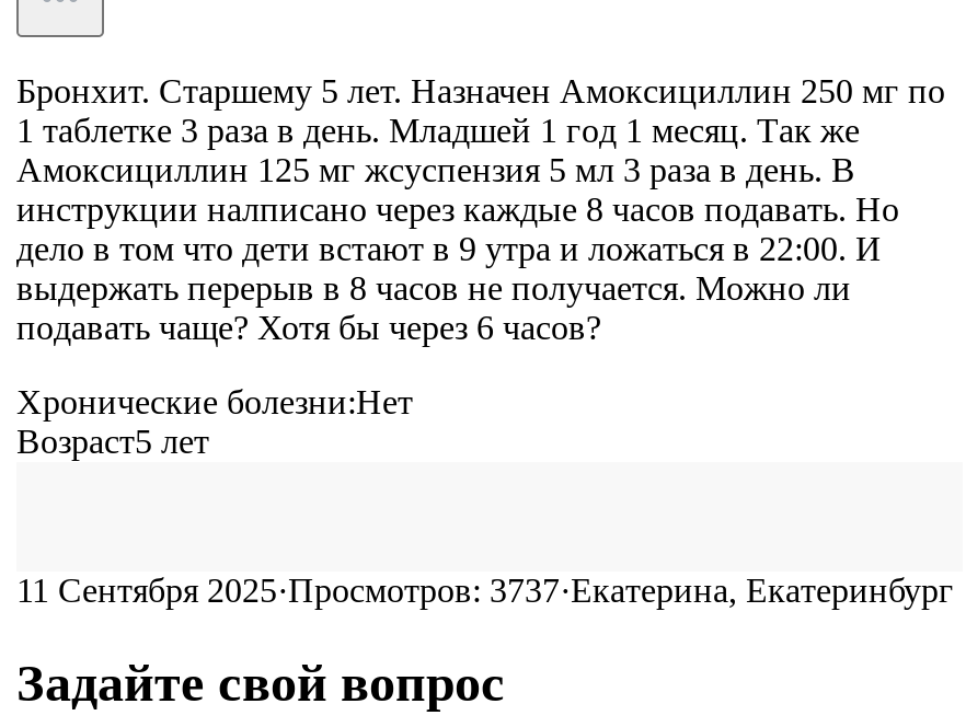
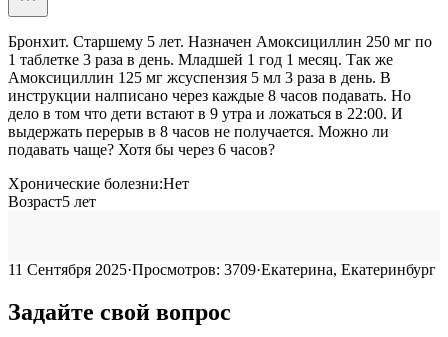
- 11 Сентября 2025·Просмотров: 3737·Екатерина, Екатеринбург
+ 11 Сентября 2025·Просмотров: 3709·Екатерина, Екатеринбург
